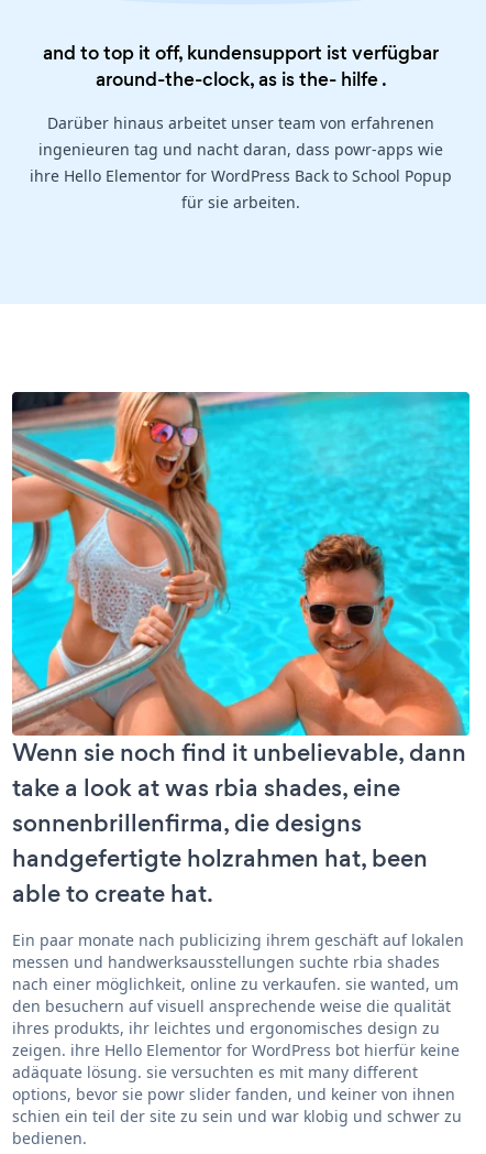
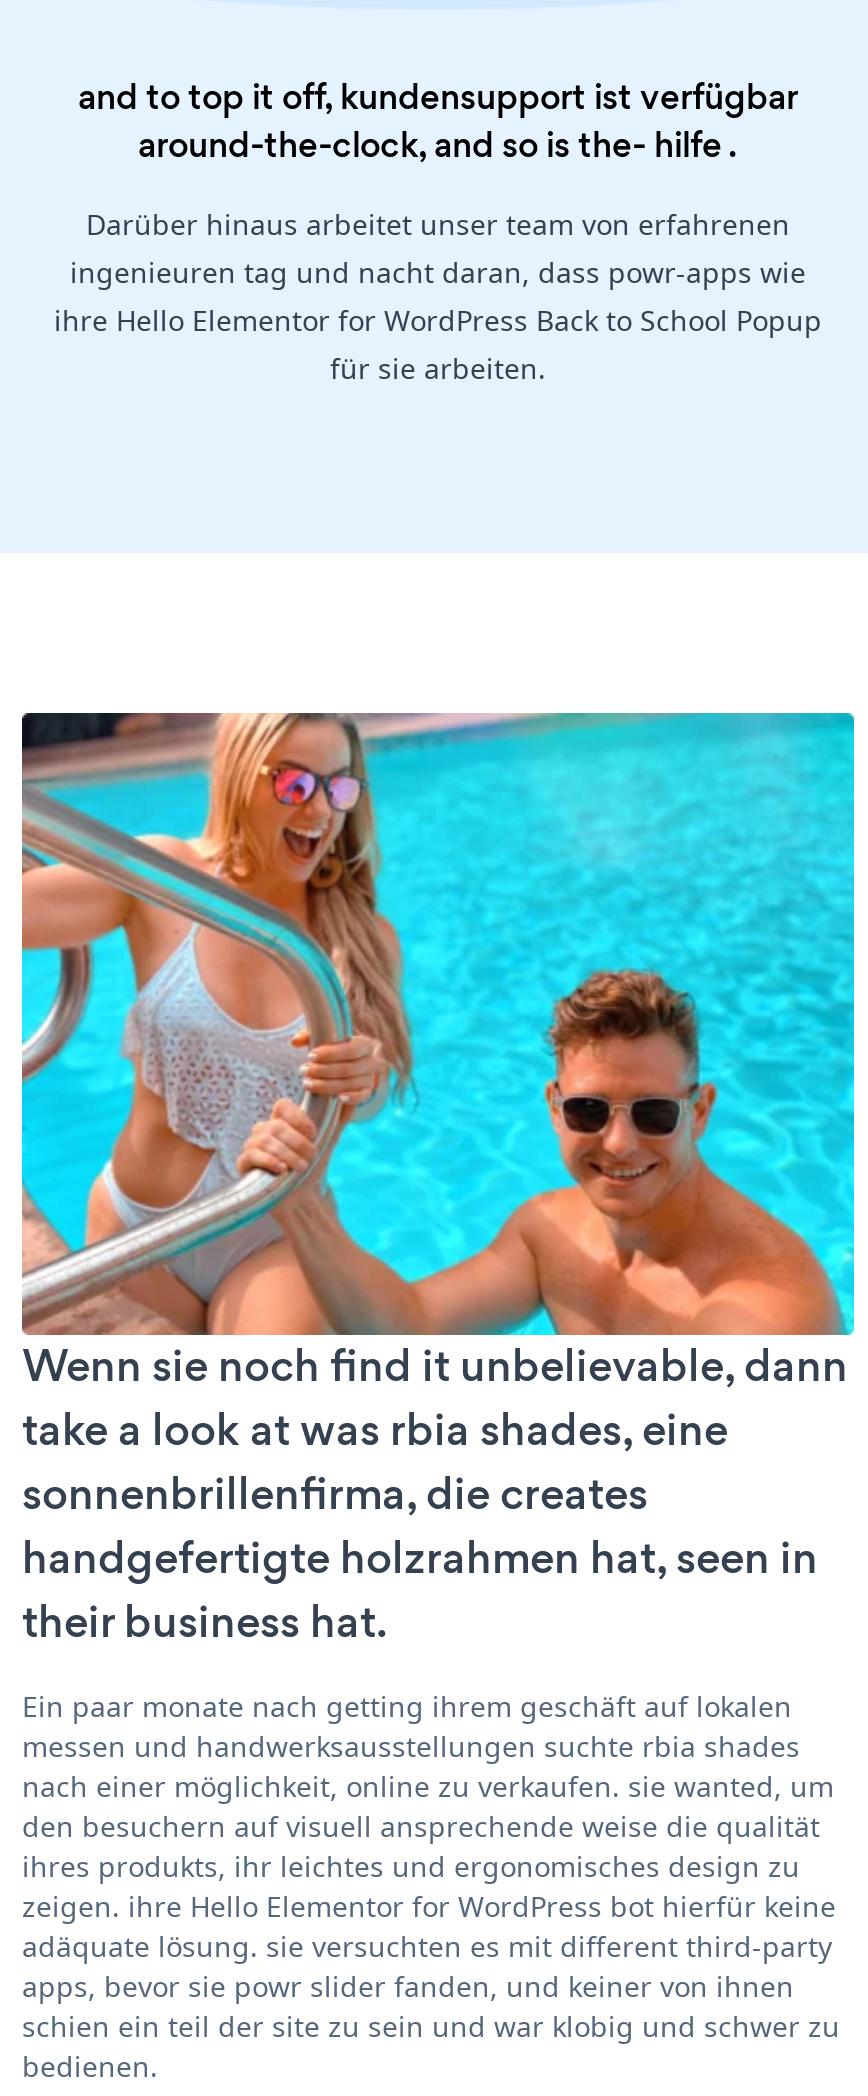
- around-the-clock, as is the- hilfe.
+ around-the-clock, and so is the- hilfe.

- sonnenbrillenfirma, die designs
- handgefertigte holzrahmen hat, been
- able to create hat.
+ sonnenbrillenfirma, die creates
+ handgefertigte holzrahmen hat, seen in
+ their business hat.

- Ein paar monate nach publicizing ihrem geschäft auf lokalen
+ Ein paar monate nach getting ihrem geschäft auf lokalen

- adäquate lösung. sie versuchten es mit many different
+ adäquate lösung. sie versuchten es mit different third-party

- options, bevor sie powr slider fanden, und keiner von ihnen
+ apps, bevor sie powr slider fanden, und keiner von ihnen
